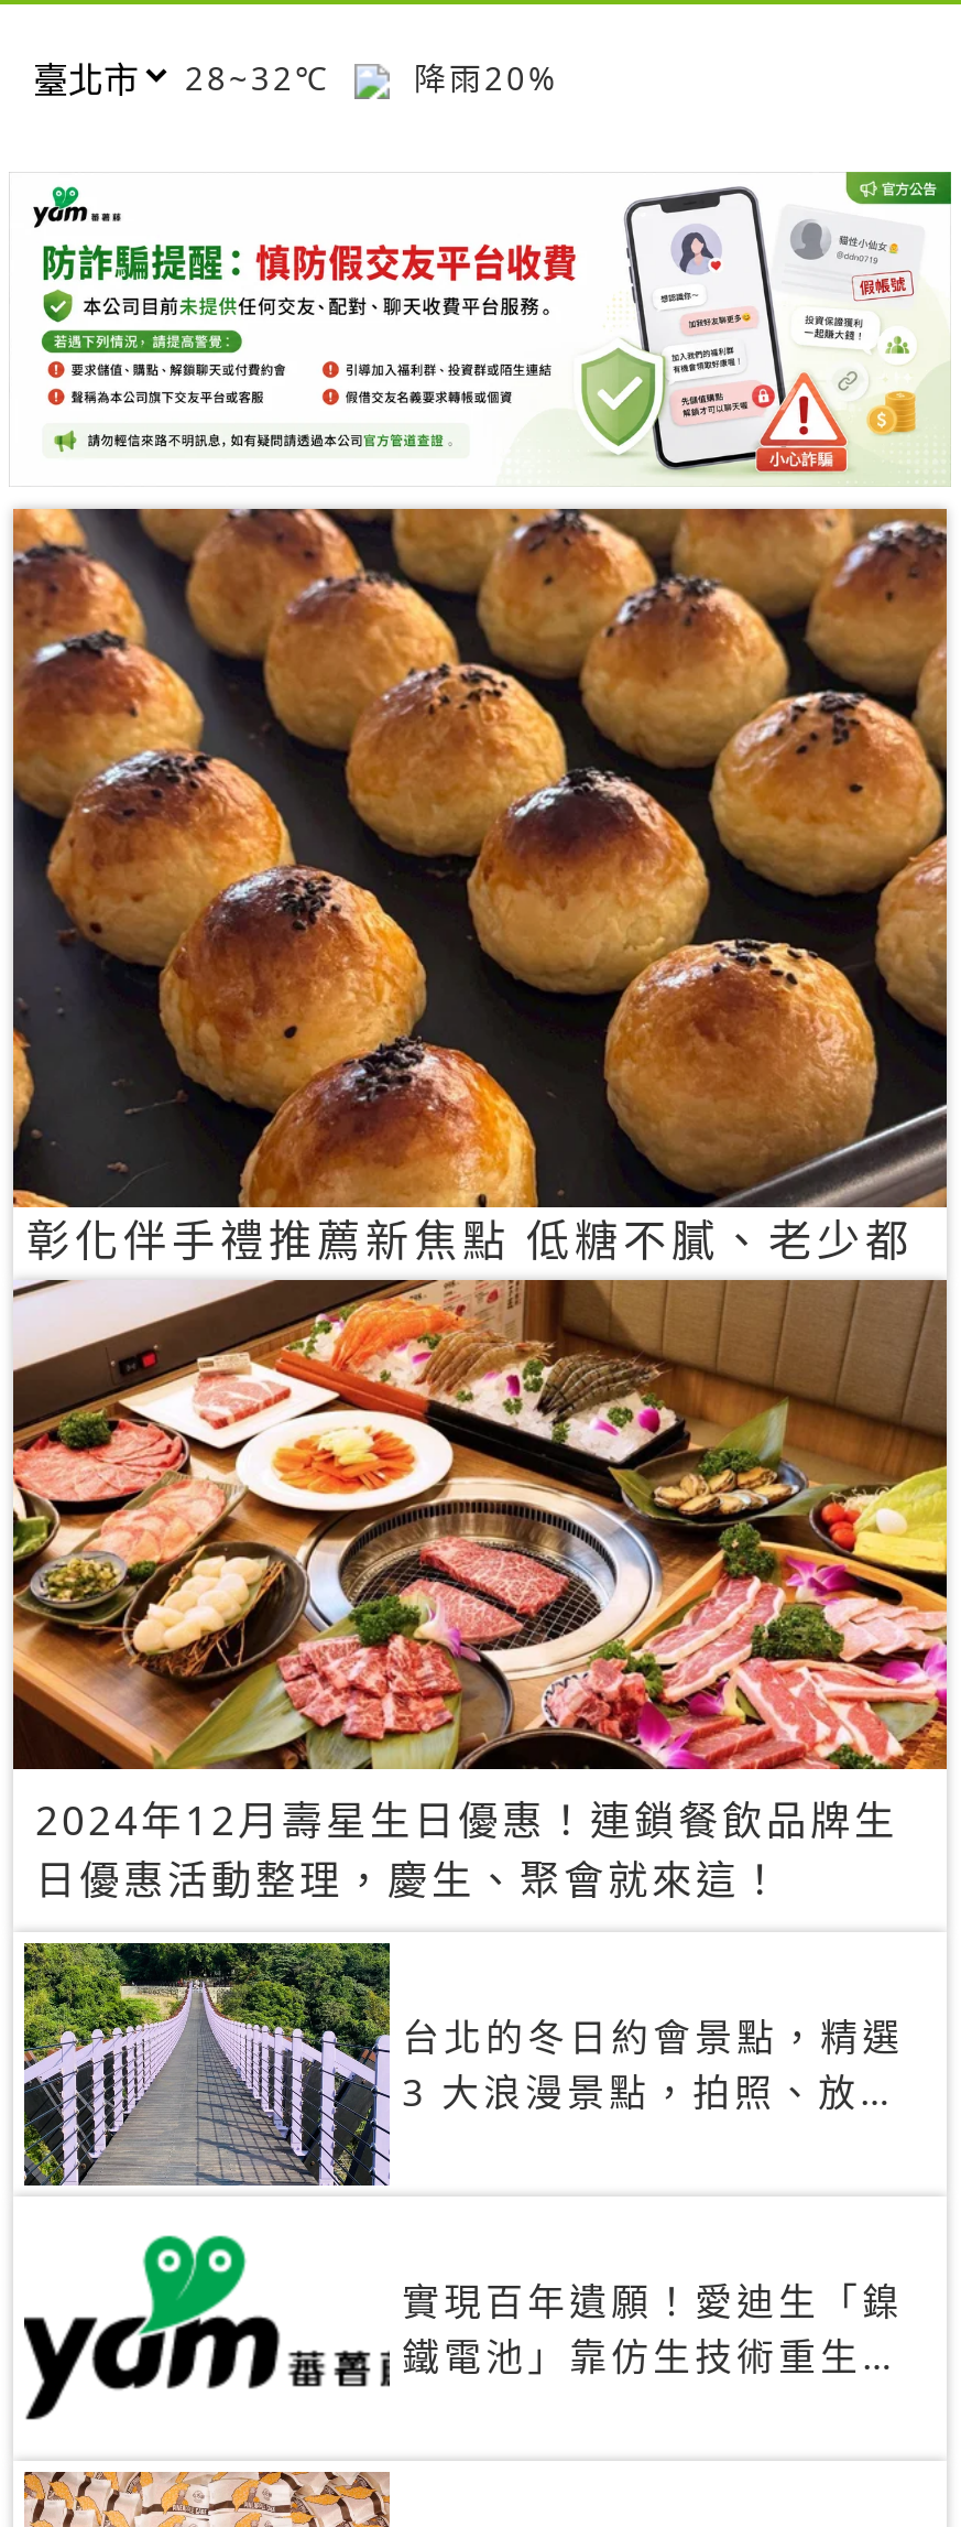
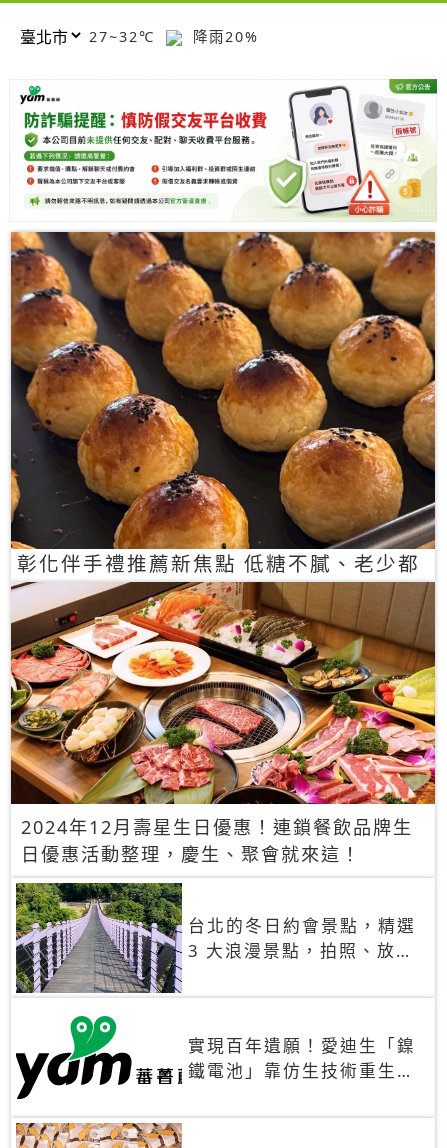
- 28~32℃ 降雨20%
+ 27~32℃ 降雨20%
